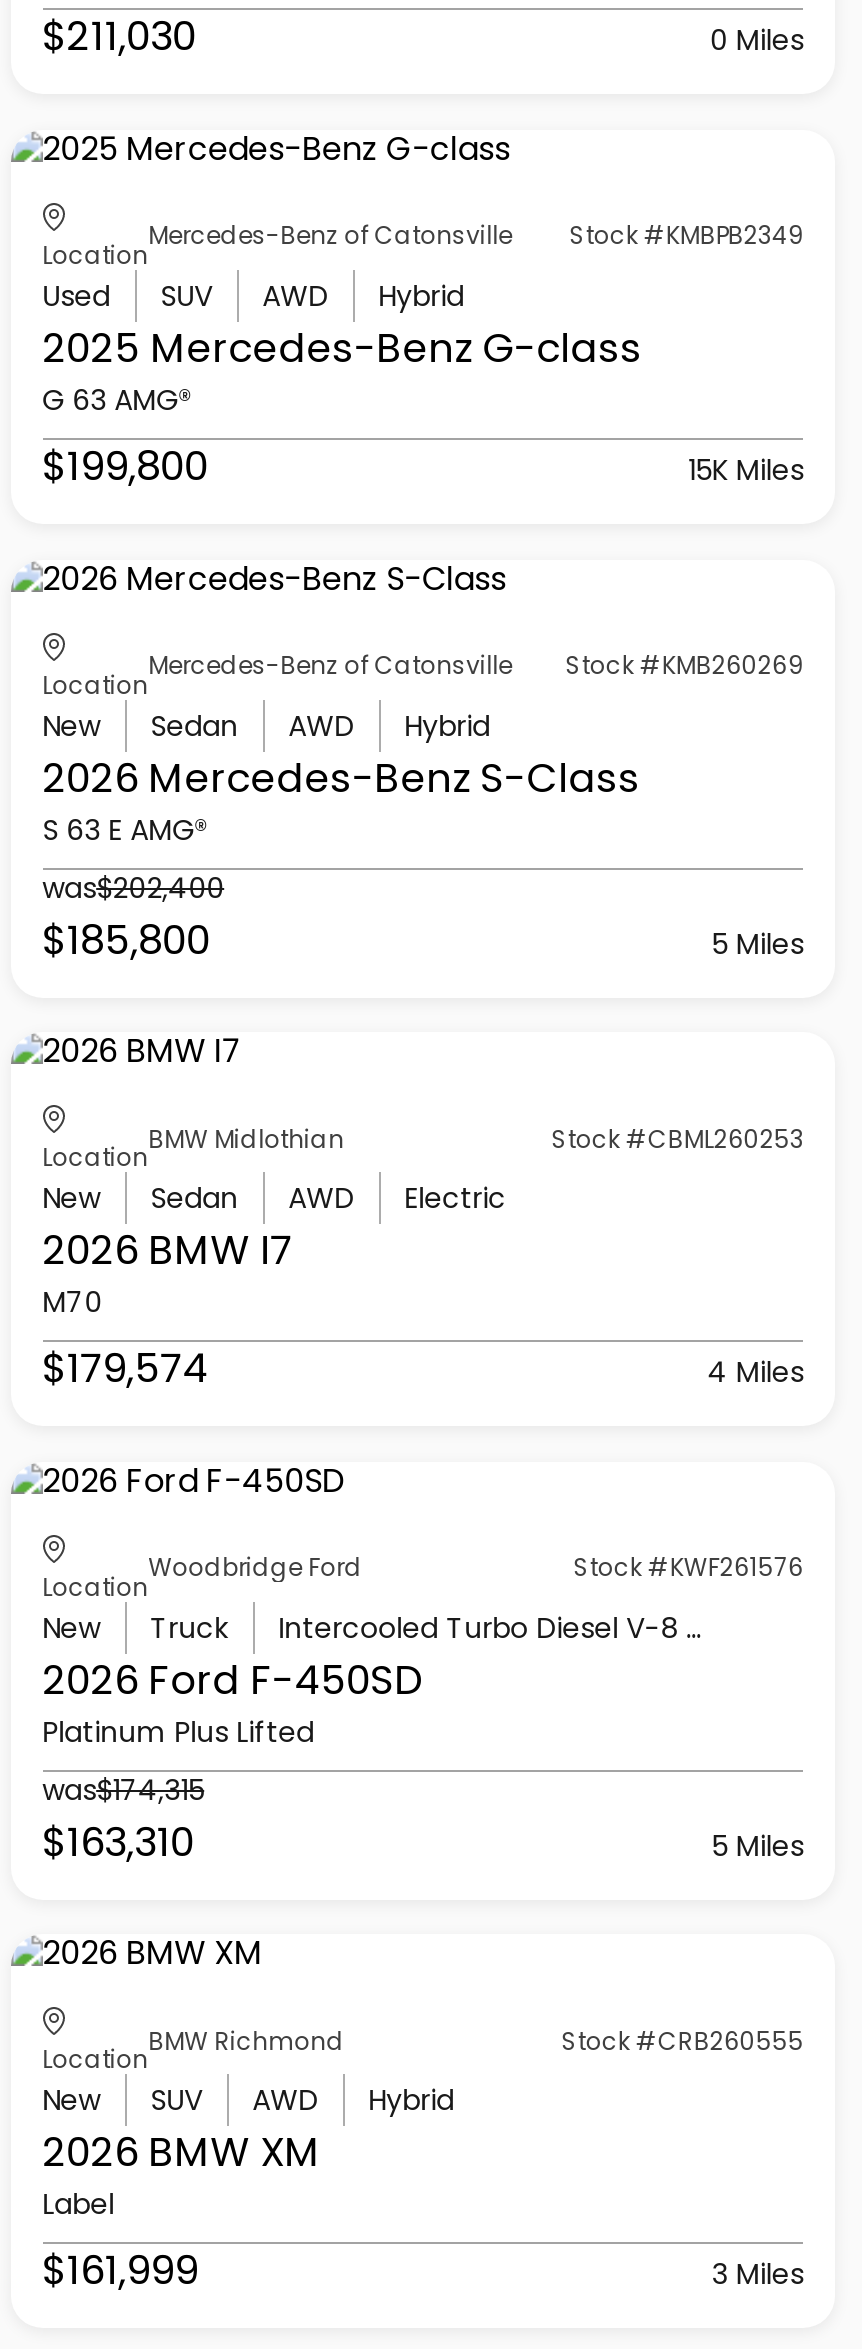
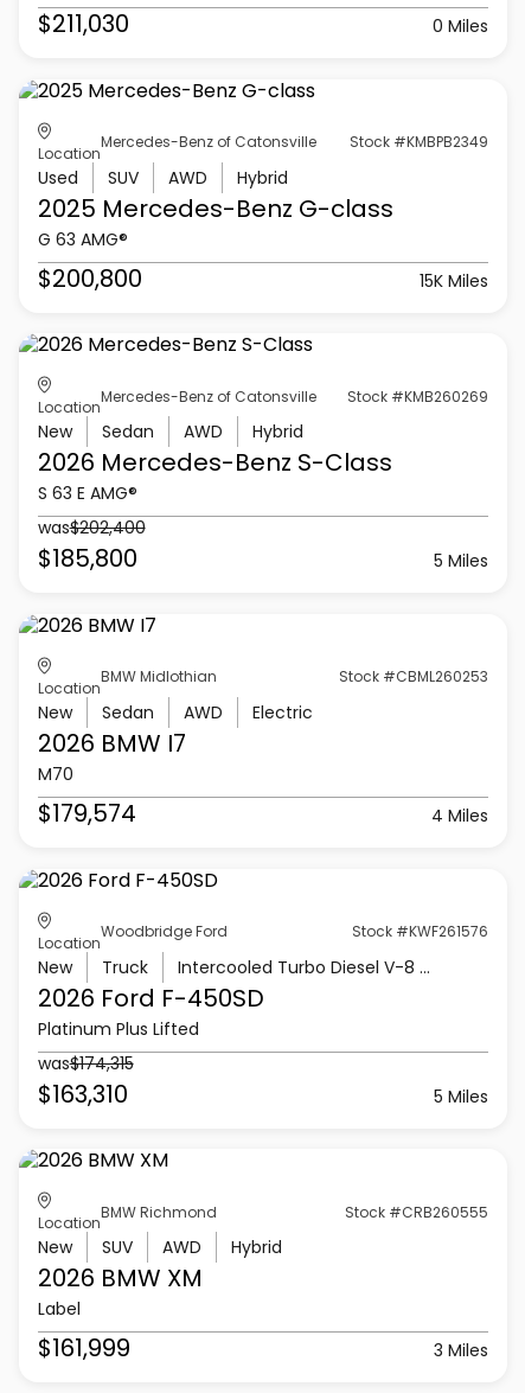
- $199,800
+ $200,800
